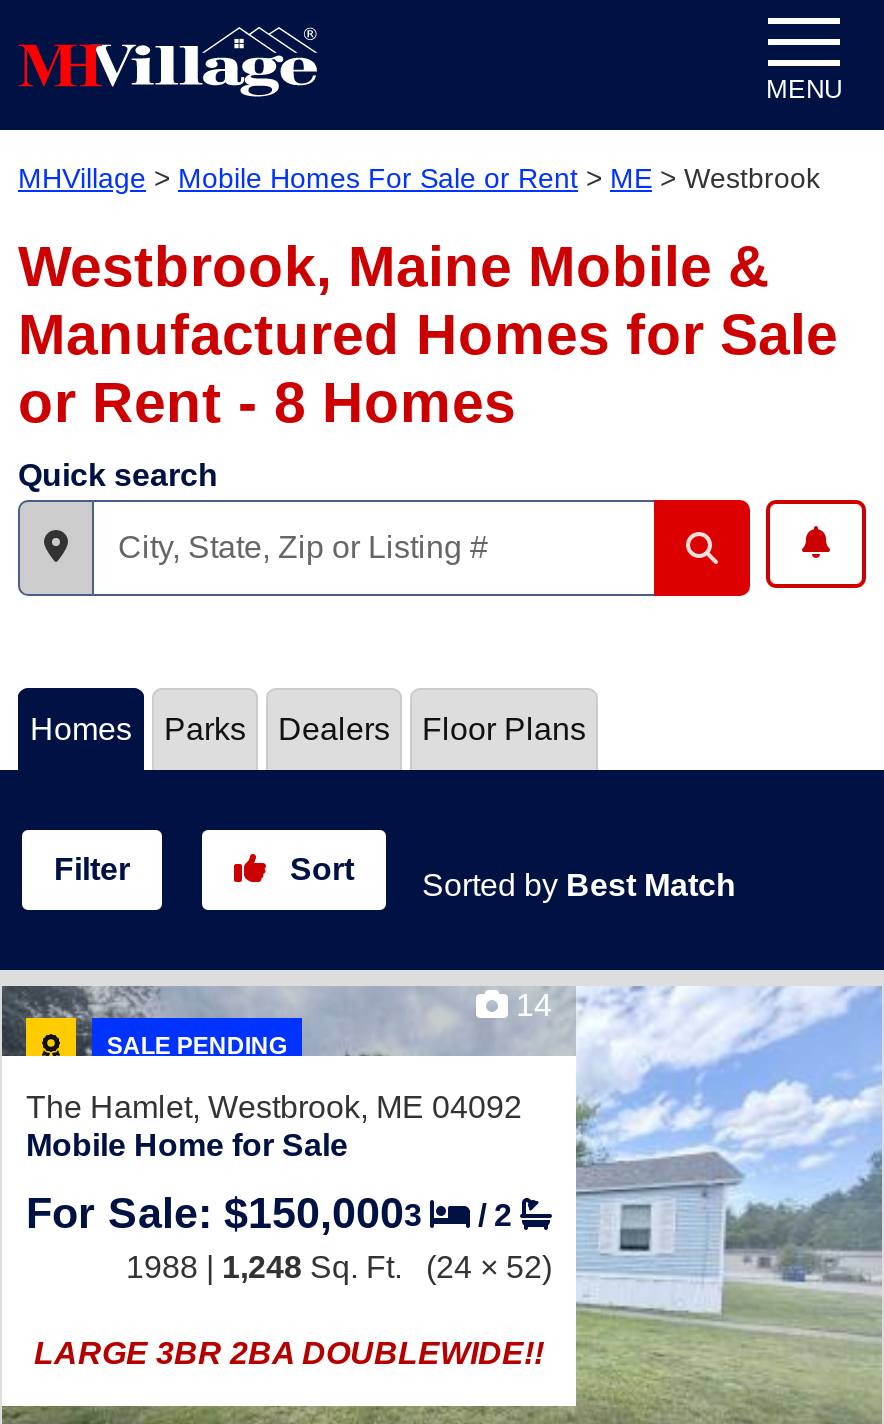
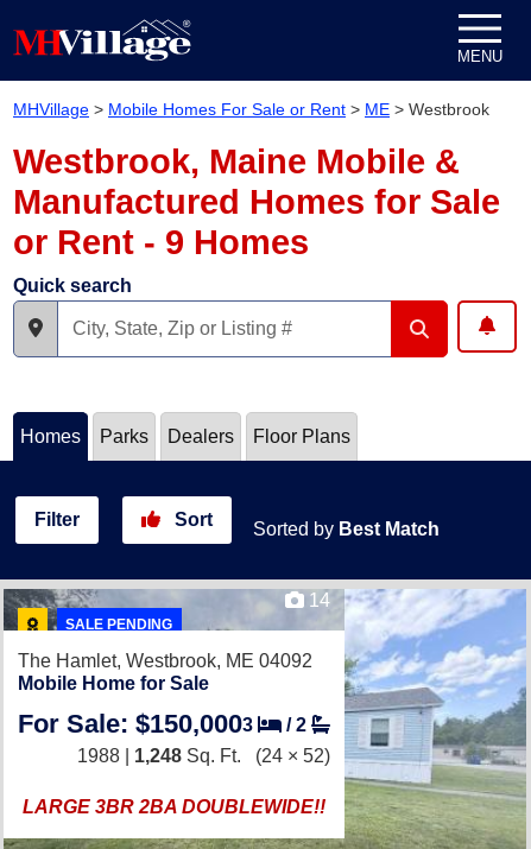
- or Rent - 8 Homes
+ or Rent - 9 Homes
